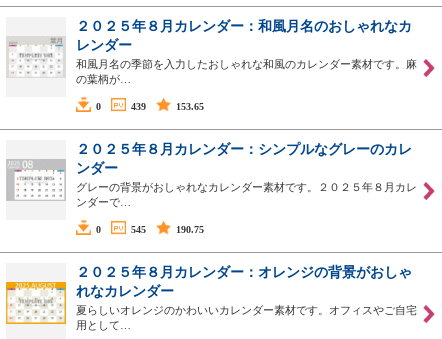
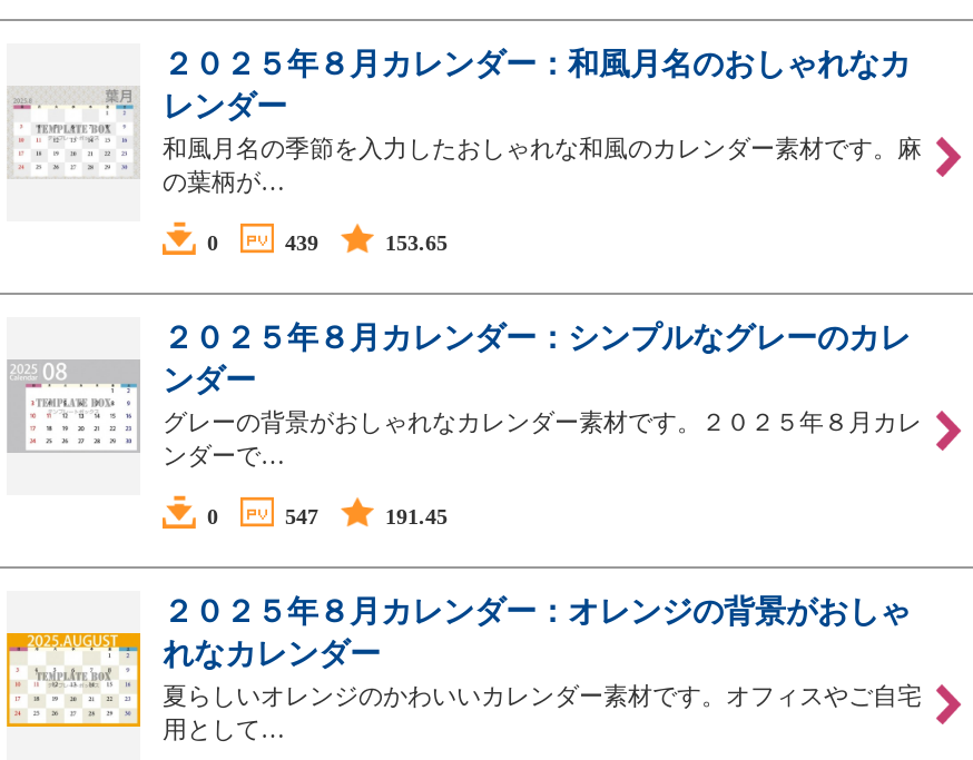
- 545
+ 547

- 190.75
+ 191.45
